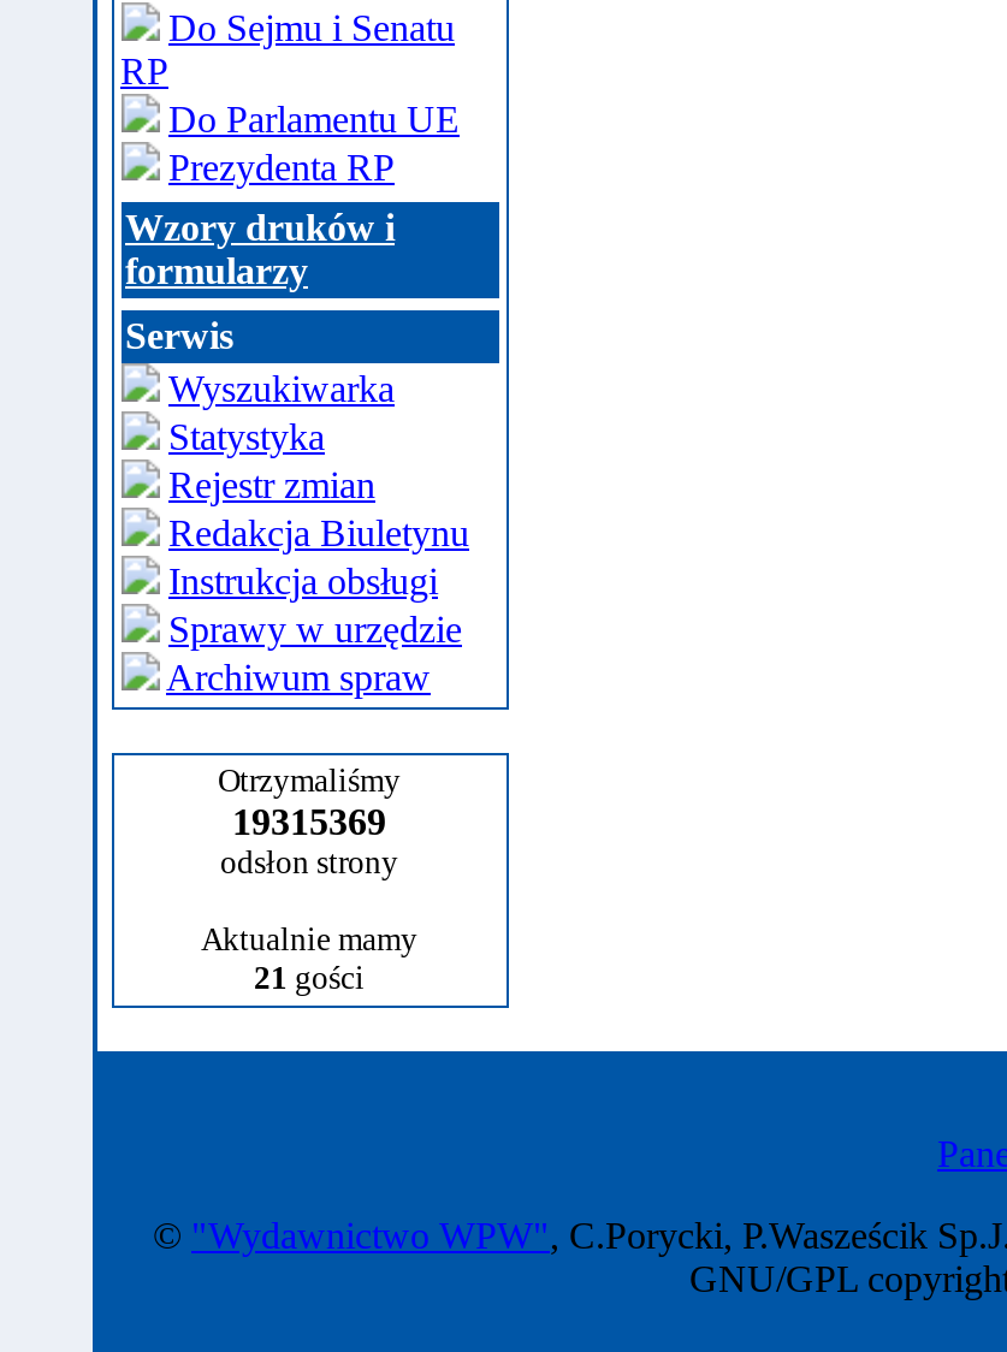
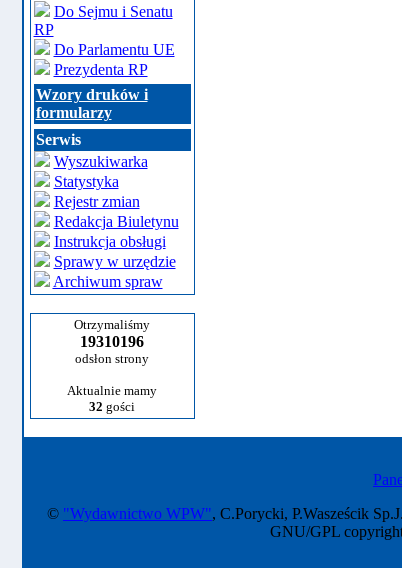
- 19315369
+ 19310196

- 21 gości
+ 32 gości
